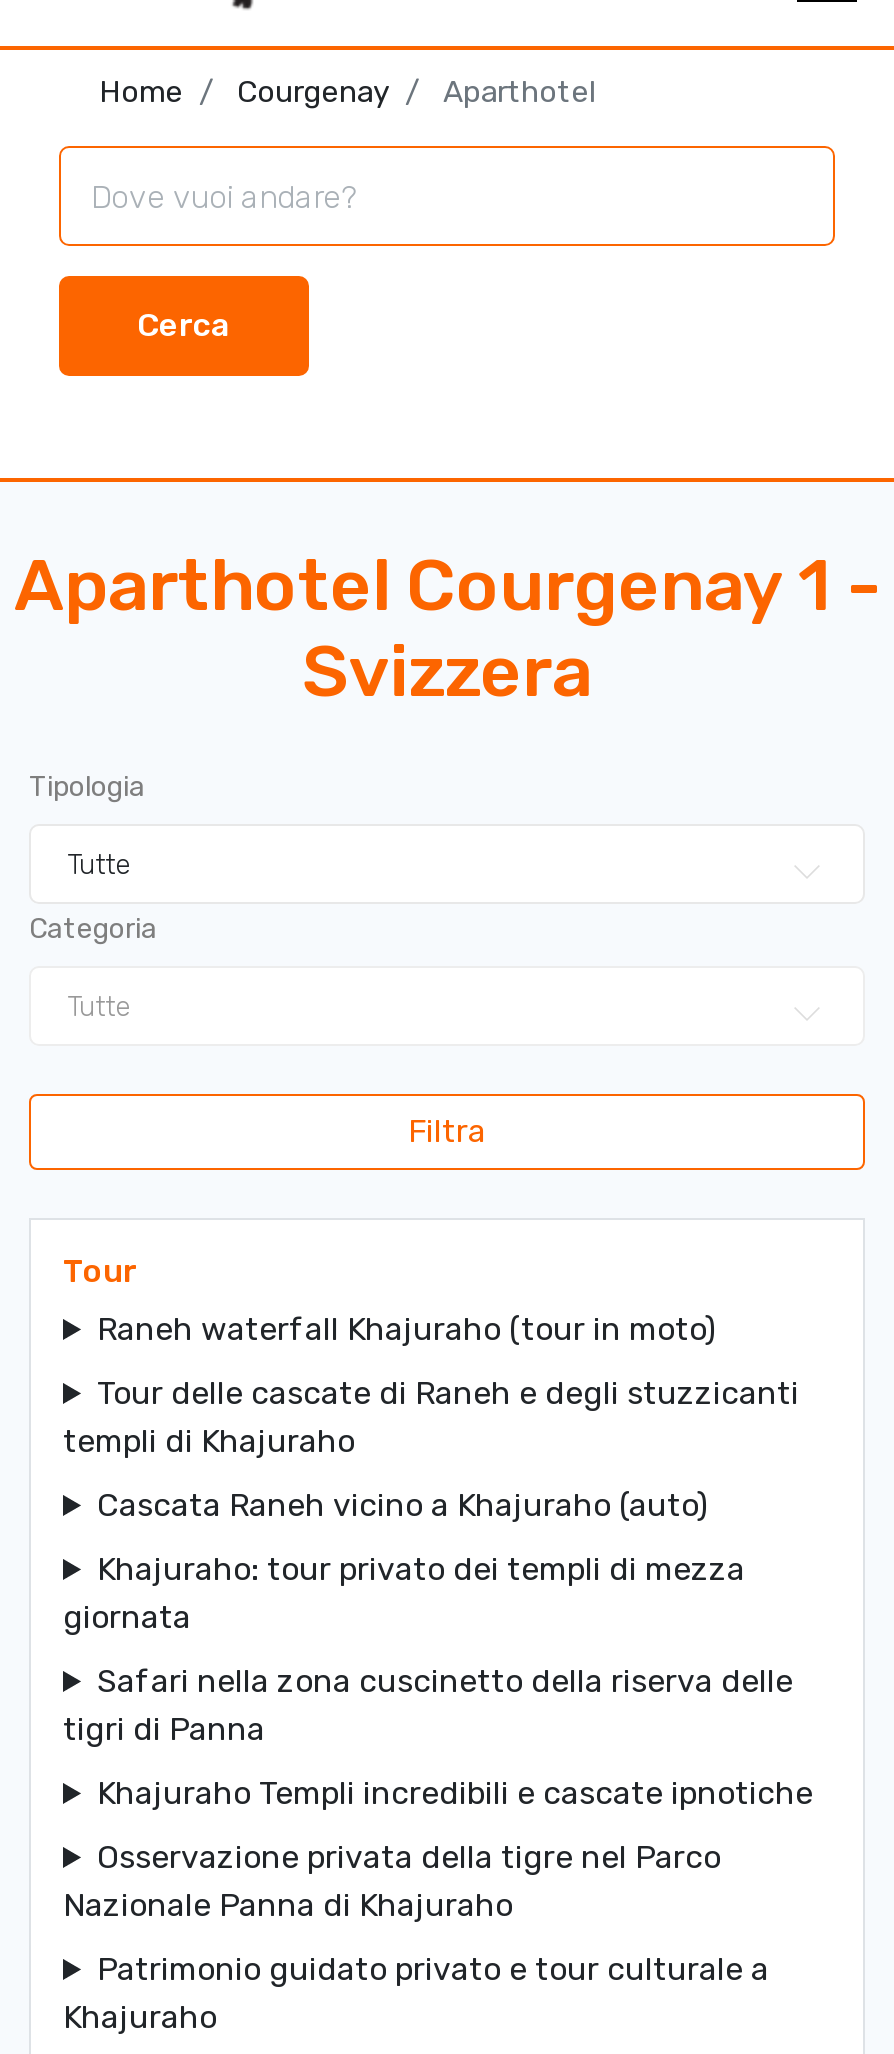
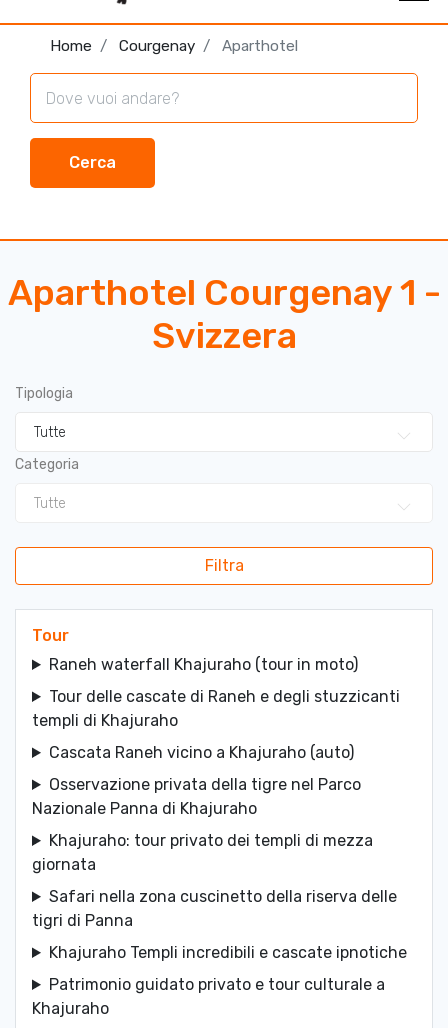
moved down: Khajuraho: tour privato dei templi di mezza | giornata | Safari nella zona cuscinetto della riserva delle | tigri di Panna | Khajuraho Templi incredibili e cascate ipnotiche

moved up: Osservazione privata della tigre nel Parco | Nazionale Panna di Khajuraho
